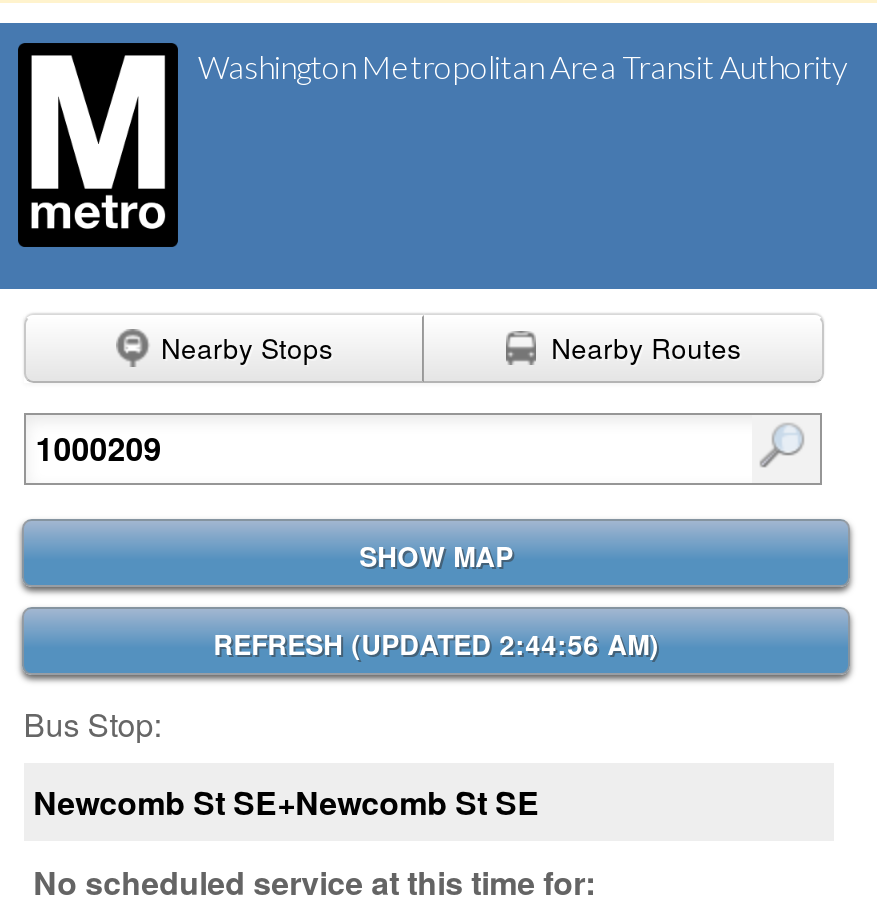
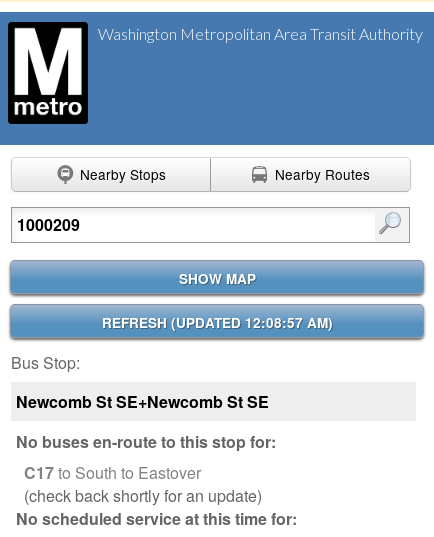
- REFRESH (UPDATED 2:44:56 AM)
+ REFRESH (UPDATED 12:08:57 AM)

+ No buses en-route to this stop for:
+ C17 to South to Eastover
+ (check back shortly for an update)
